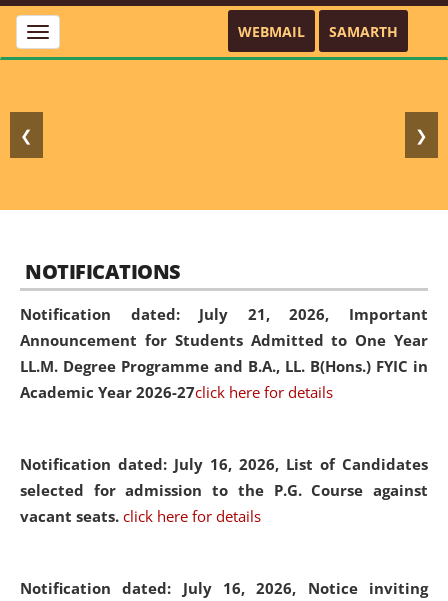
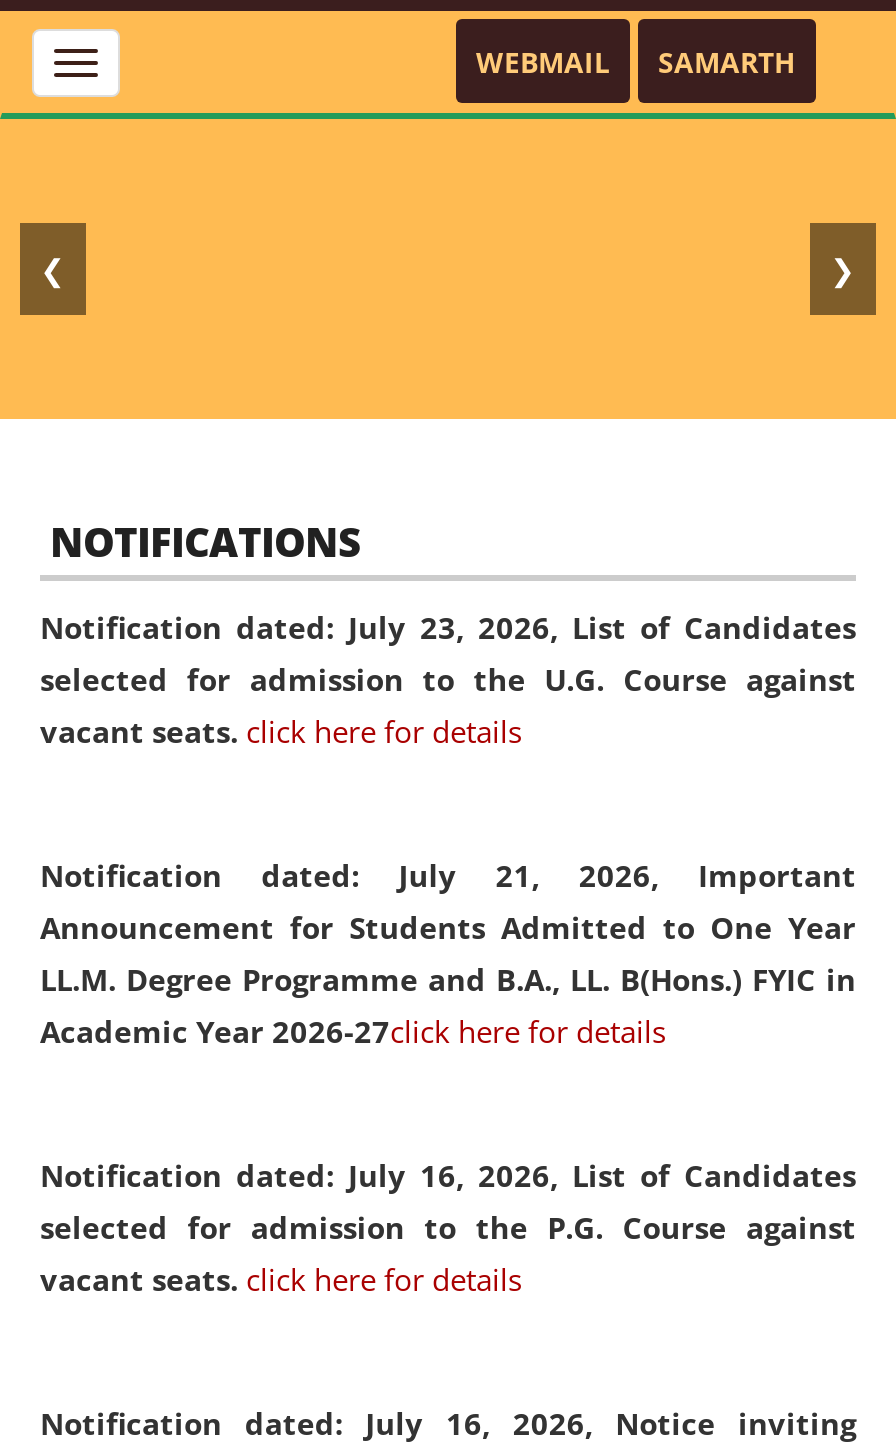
+ Notification dated: July 23, 2026, List of Candidates
+ selected for admission to the U.G. Course against
+ vacant seats. click here for details
